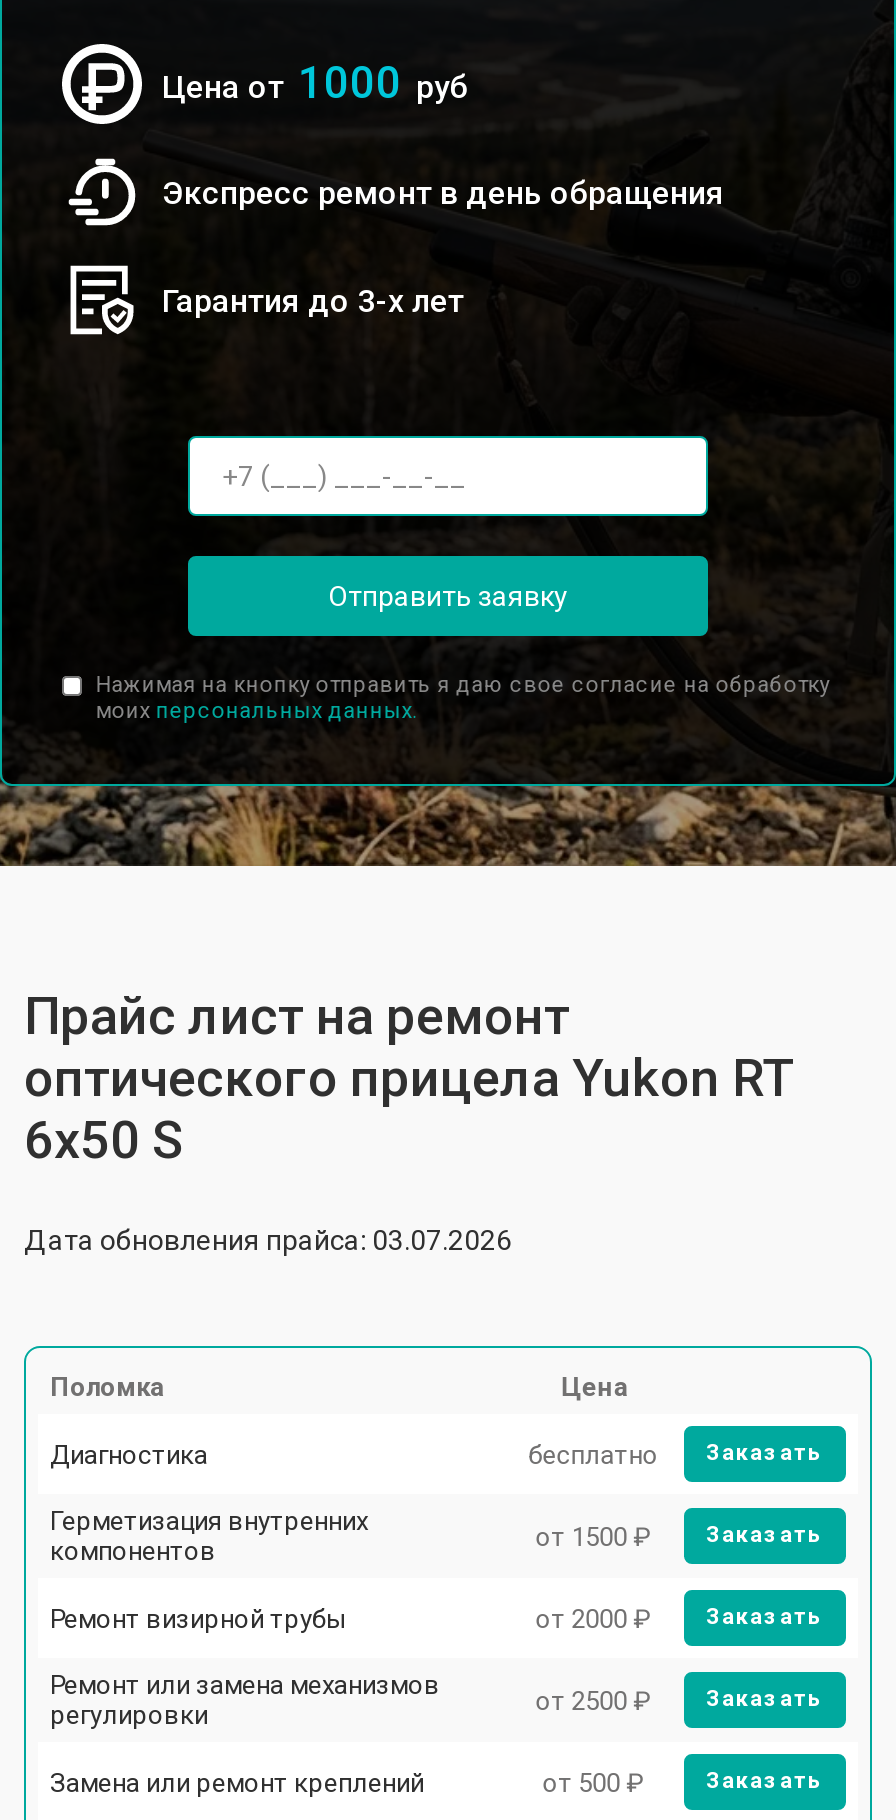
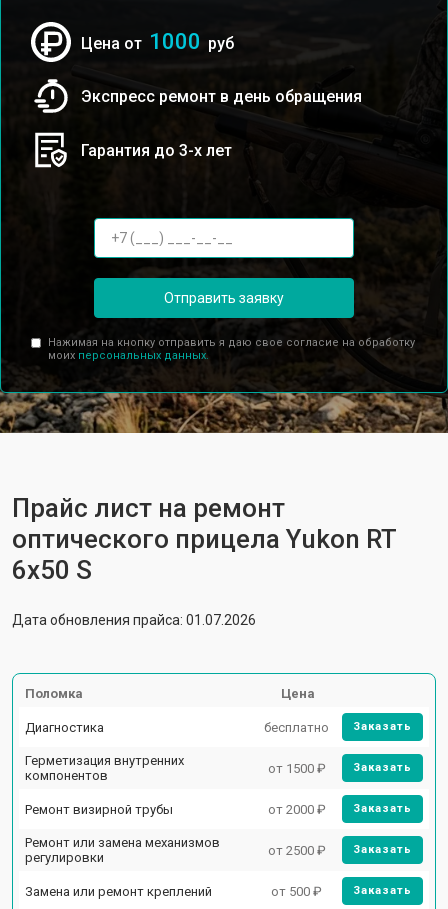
- Дата обновления прайса: 03.07.2026
+ Дата обновления прайса: 01.07.2026
